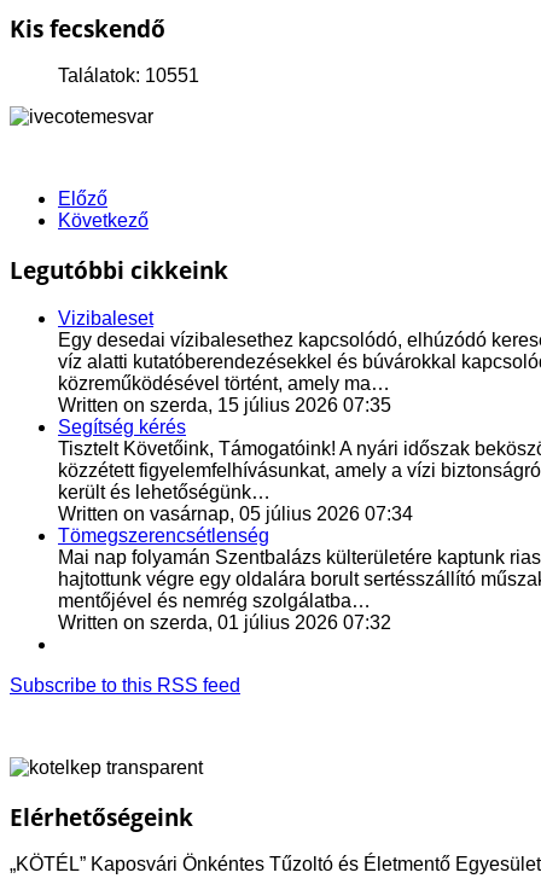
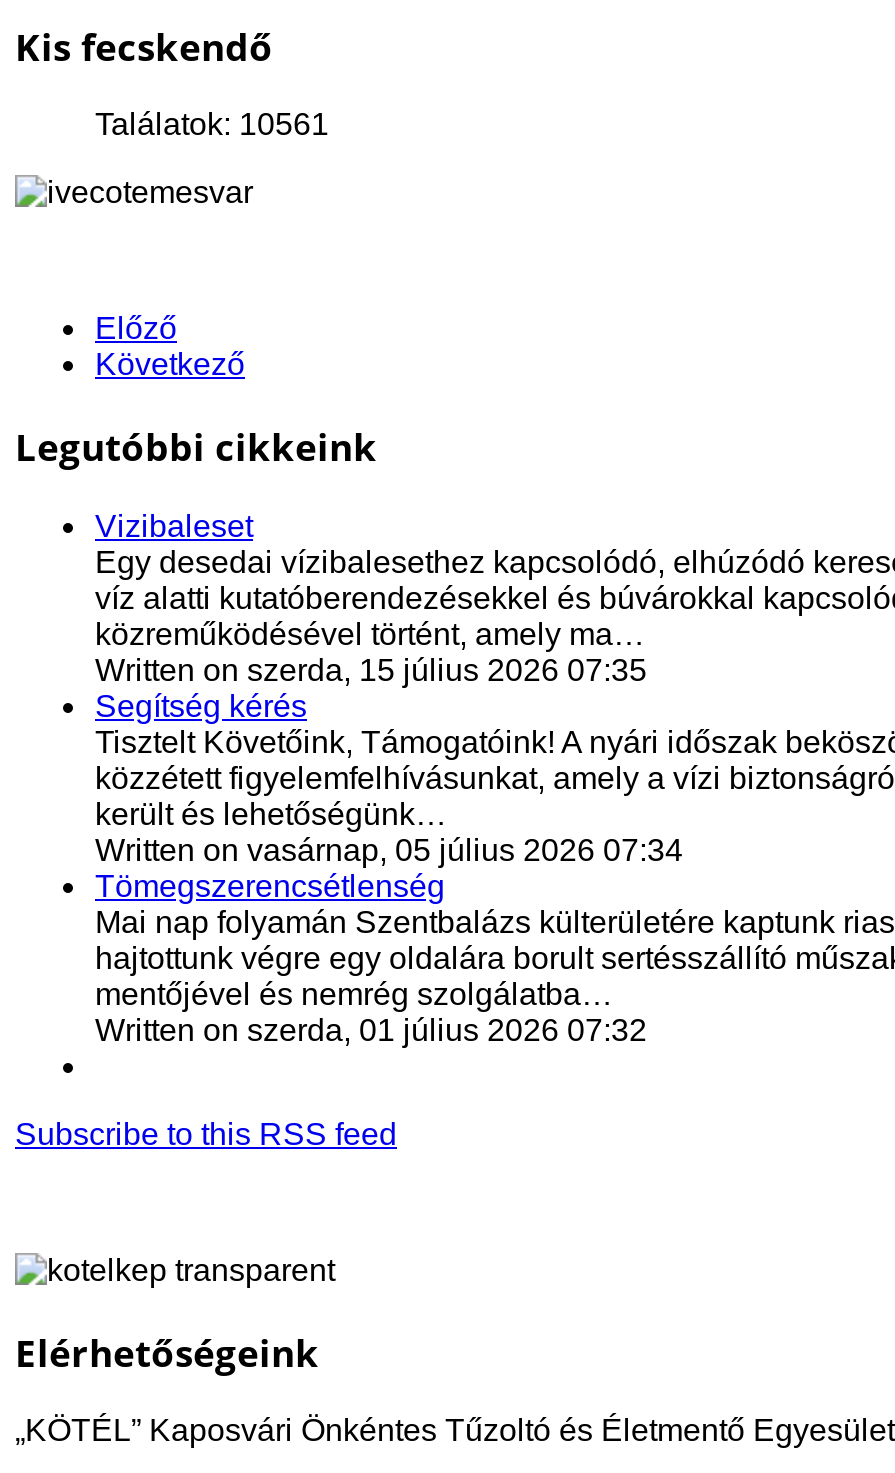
- Találatok: 10551
+ Találatok: 10561
